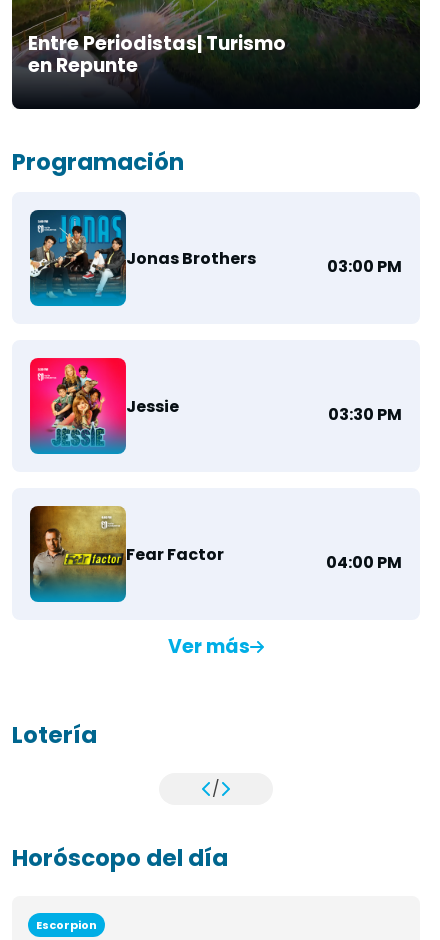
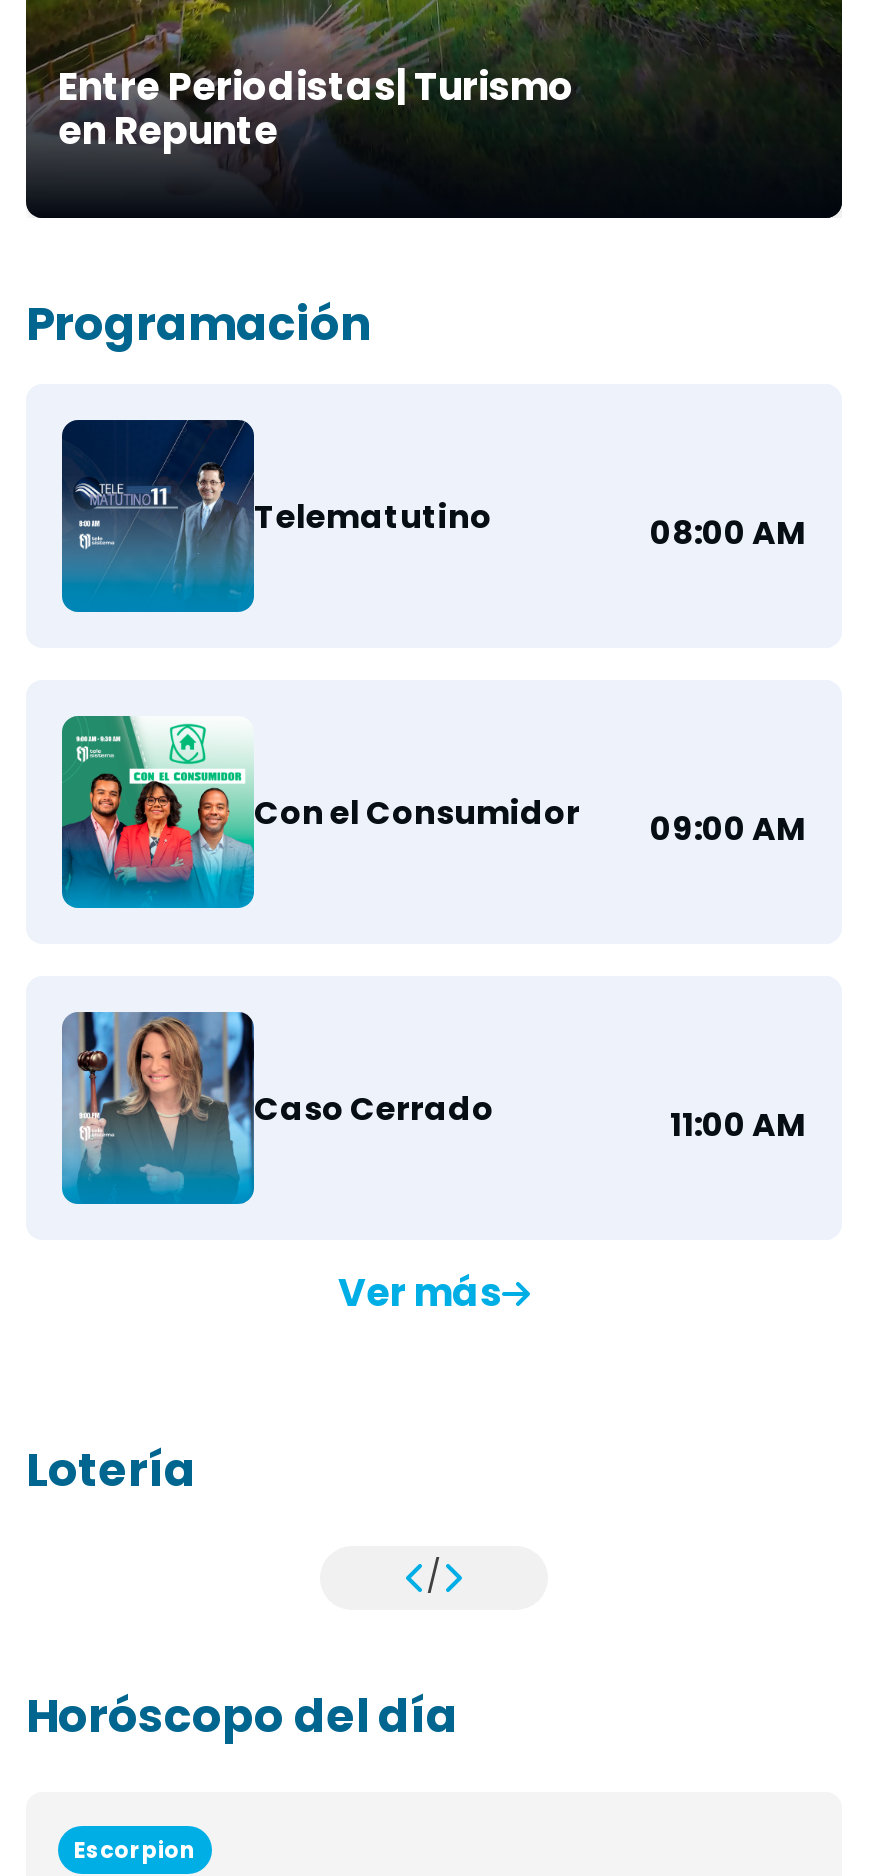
- [image]
- Jonas Brothers
- 03:00 PM
+ [image]
+ Telematutino
+ 08:00 AM

- [image]
- Jessie
- 03:30 PM
+ [image]
+ Con el Consumidor
+ 09:00 AM

- [image]
- Fear Factor
- 04:00 PM
+ [image]
+ Caso Cerrado
+ 11:00 AM
